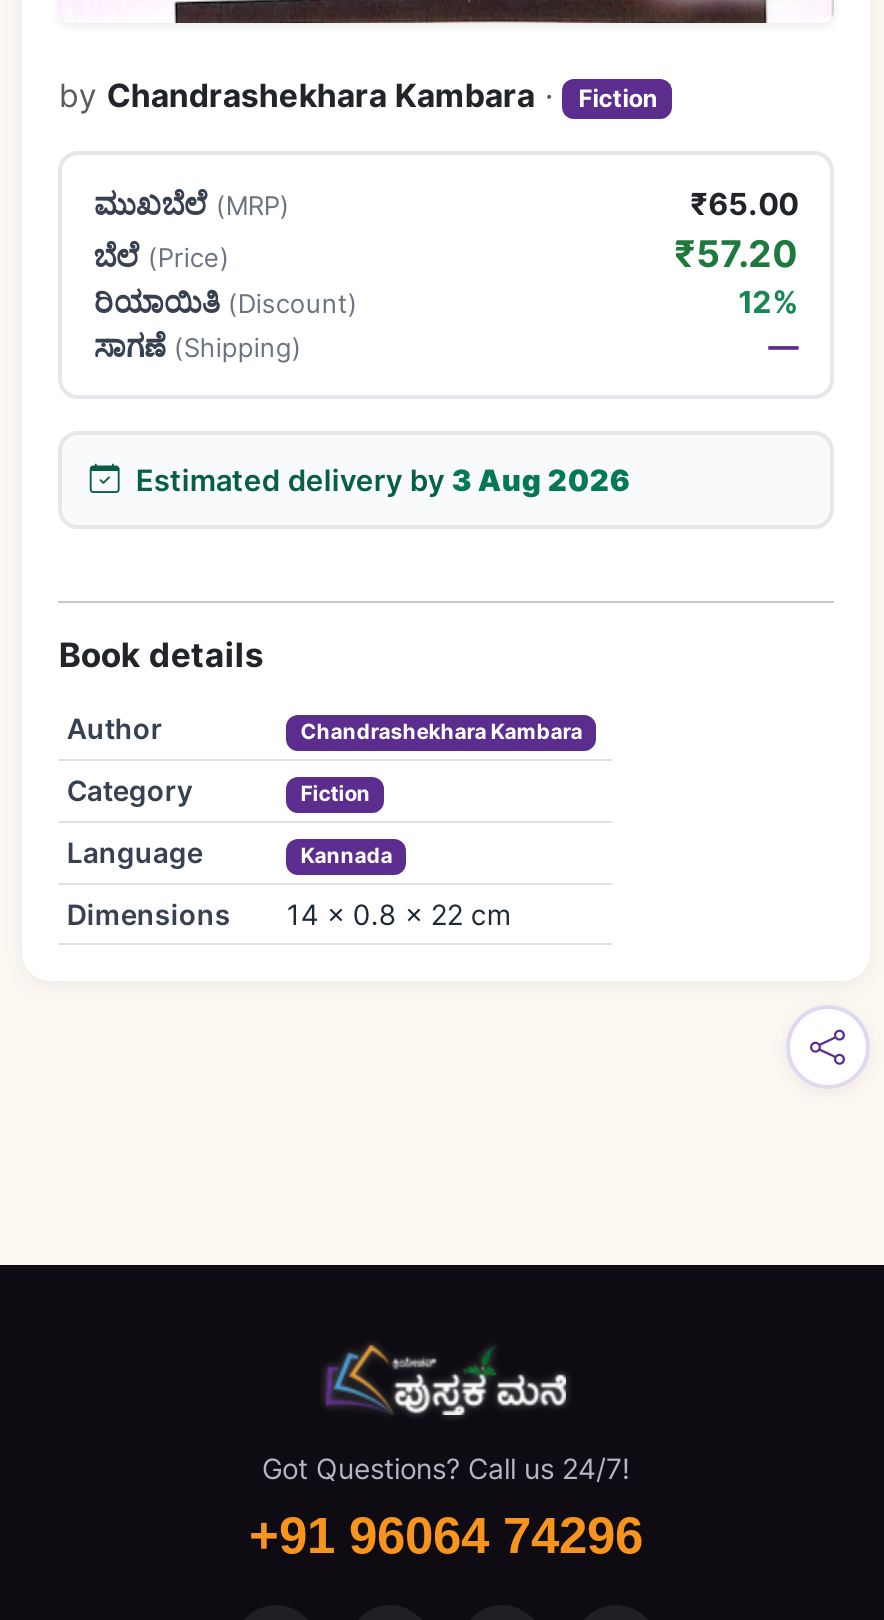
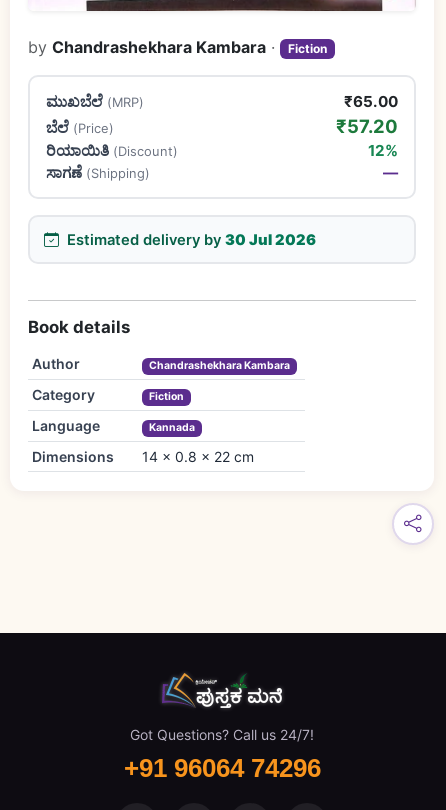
- Estimated delivery by 3 Aug 2026
+ Estimated delivery by 30 Jul 2026
